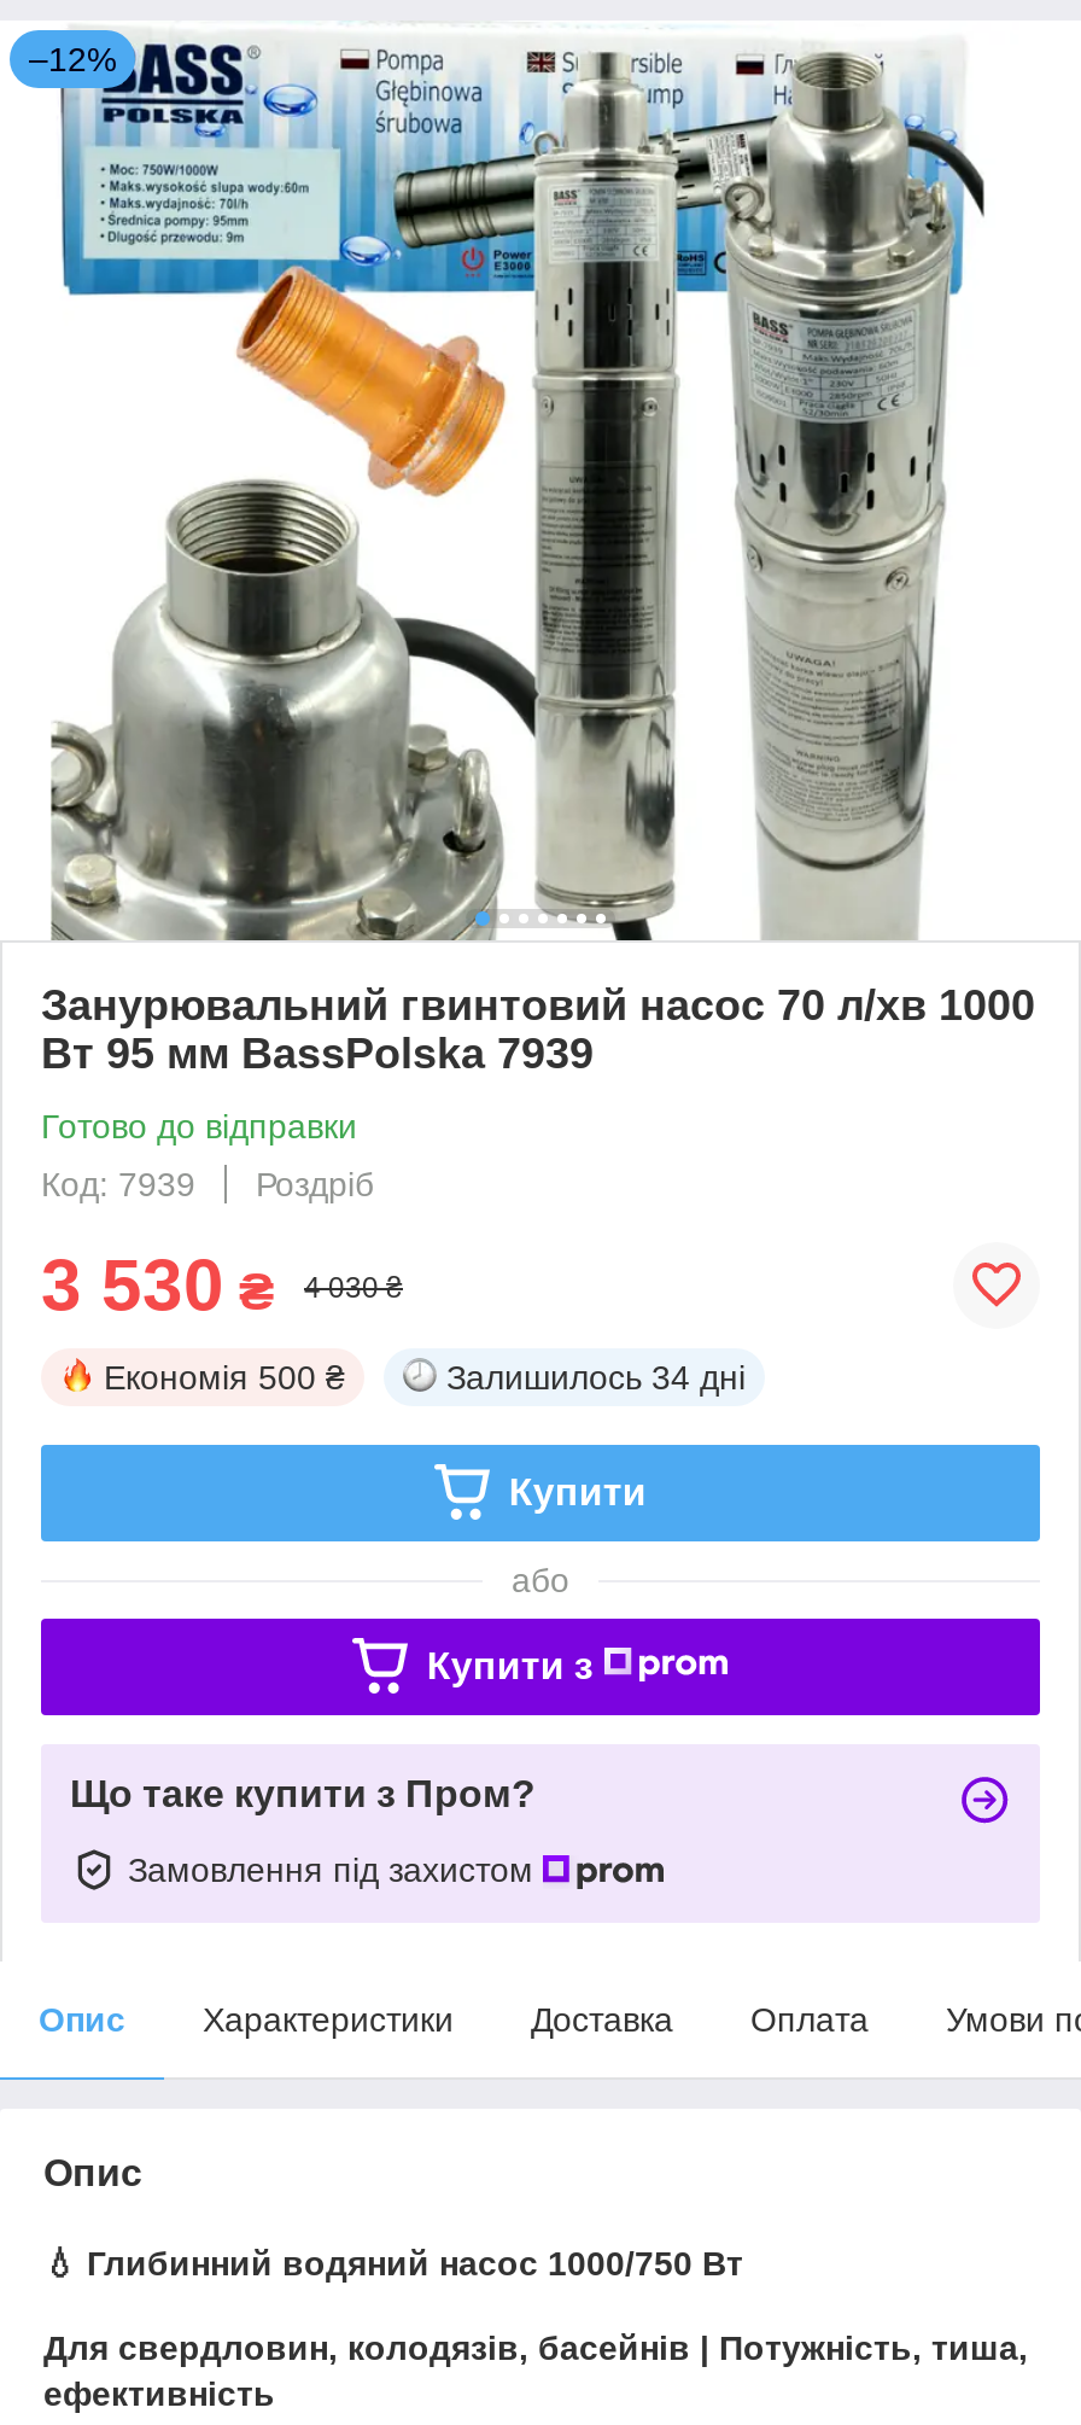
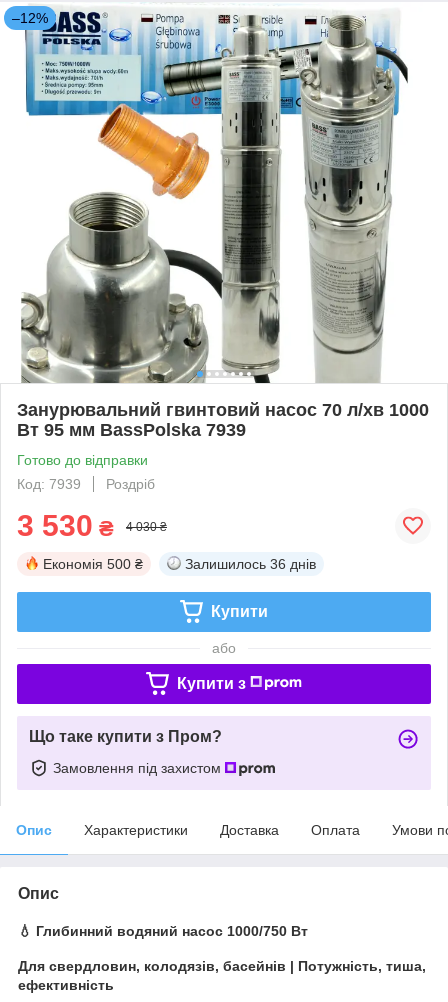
- Залишилось 34 дні
+ Залишилось 36 днів
